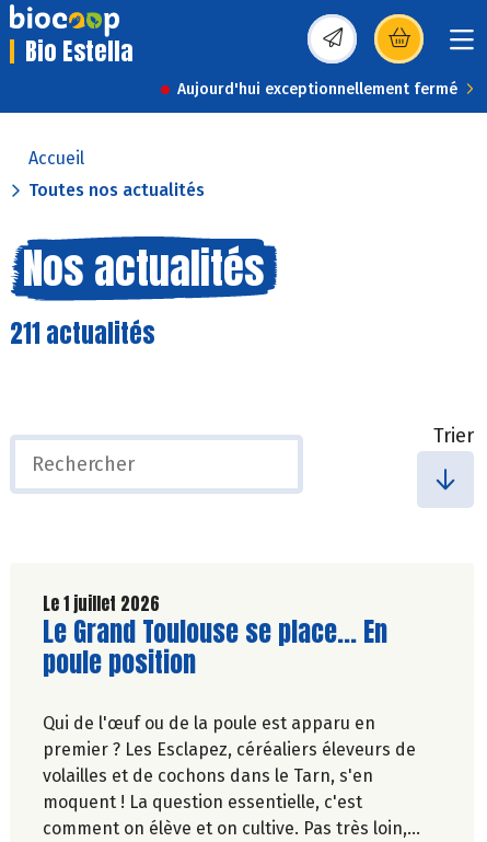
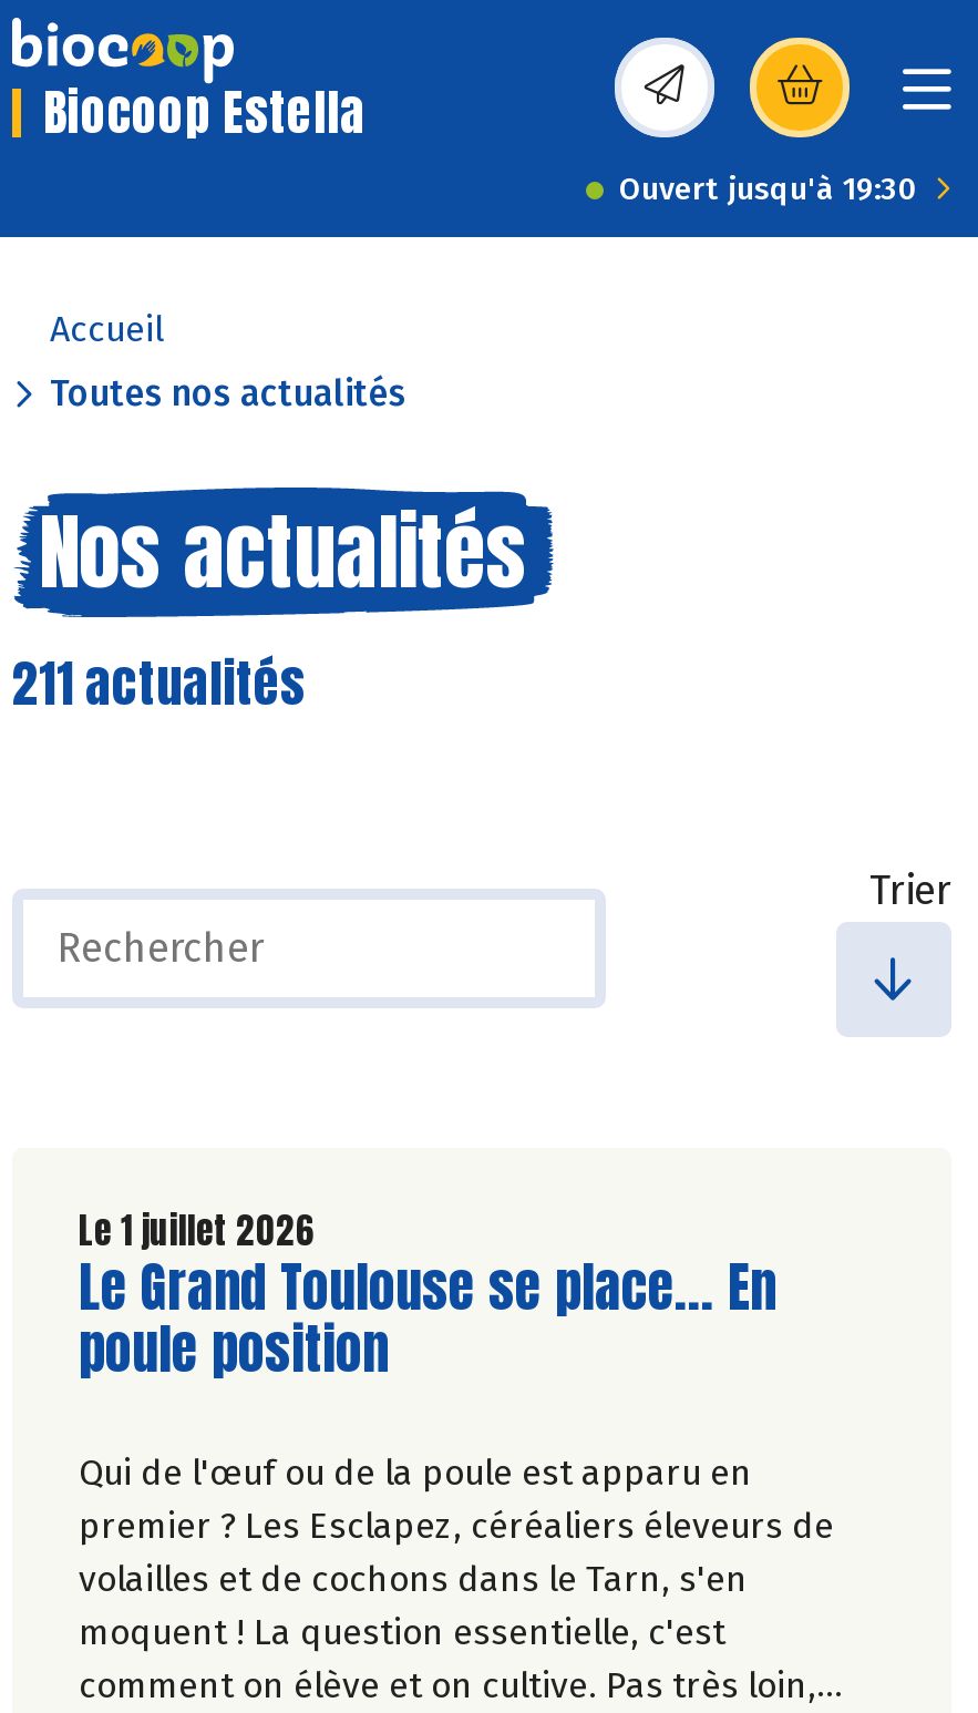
- Bio Estella
+ Biocoop Estella

- Aujourd'hui exceptionnellement fermé
+ Ouvert jusqu'à 19:30
